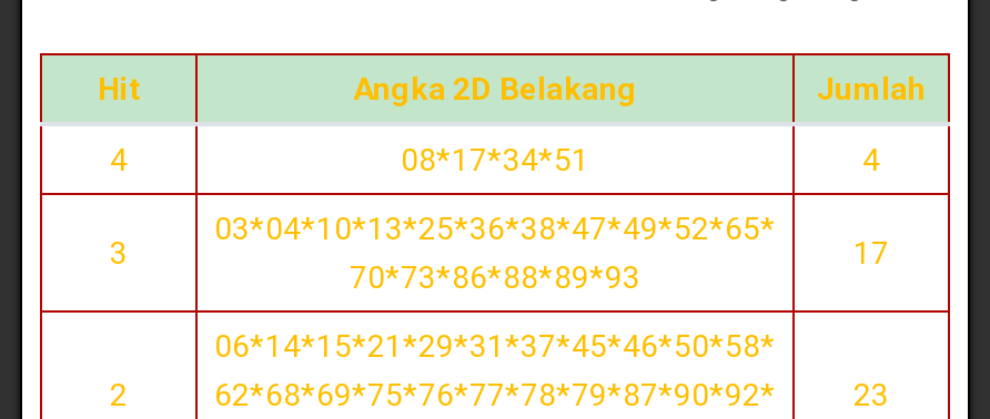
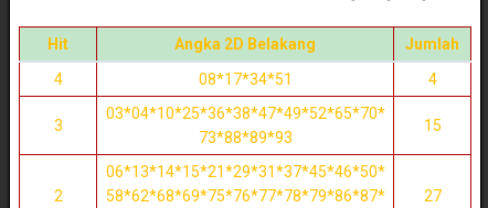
- 03*04*10*13*25*36*38*47*49*52*65*
+ 03*04*10*25*36*38*47*49*52*65*70*

- 17
+ 15

- 70*73*86*88*89*93
+ 73*88*89*93

- 06*14*15*21*29*31*37*45*46*50*58*
+ 06*13*14*15*21*29*31*37*45*46*50*

- 62*68*69*75*76*77*78*79*87*90*92*
+ 58*62*68*69*75*76*77*78*79*86*87*

- 23
+ 27
